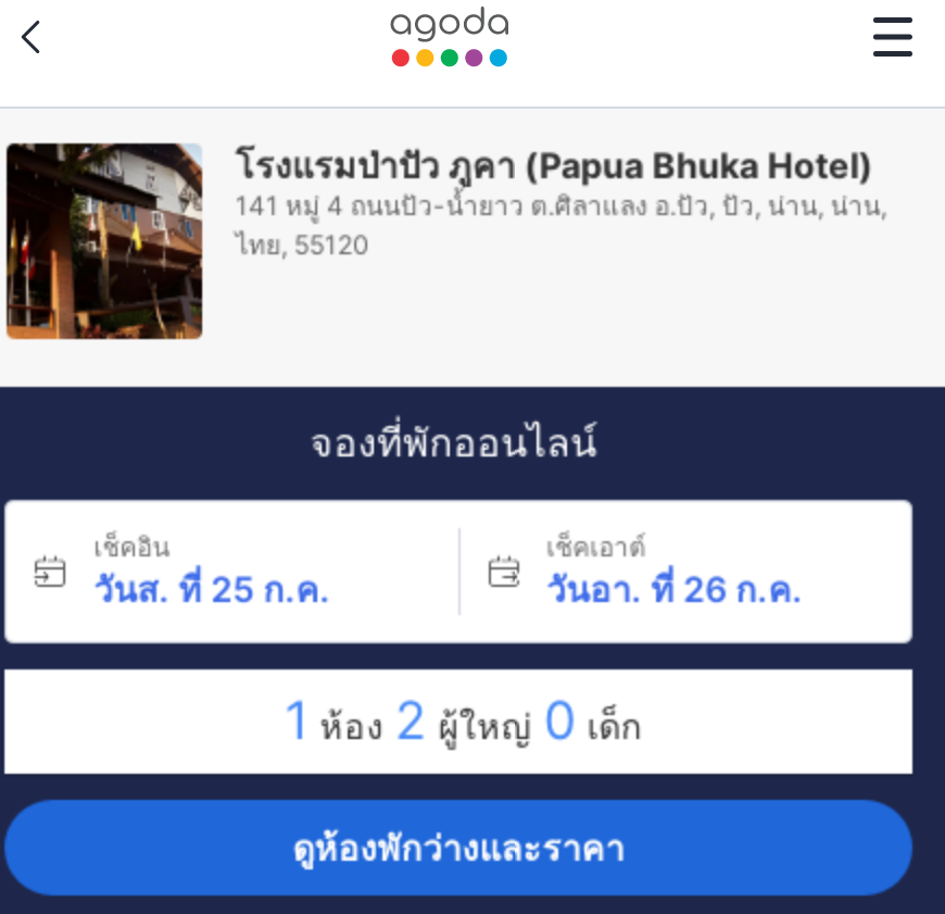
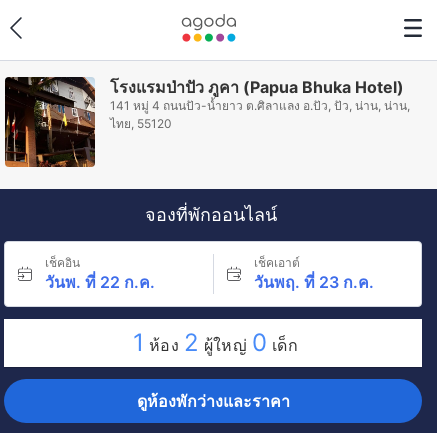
- วันส. ที่ 25 ก.ค.
+ วันพ. ที่ 22 ก.ค.

- วันอา. ที่ 26 ก.ค.
+ วันพฤ. ที่ 23 ก.ค.
